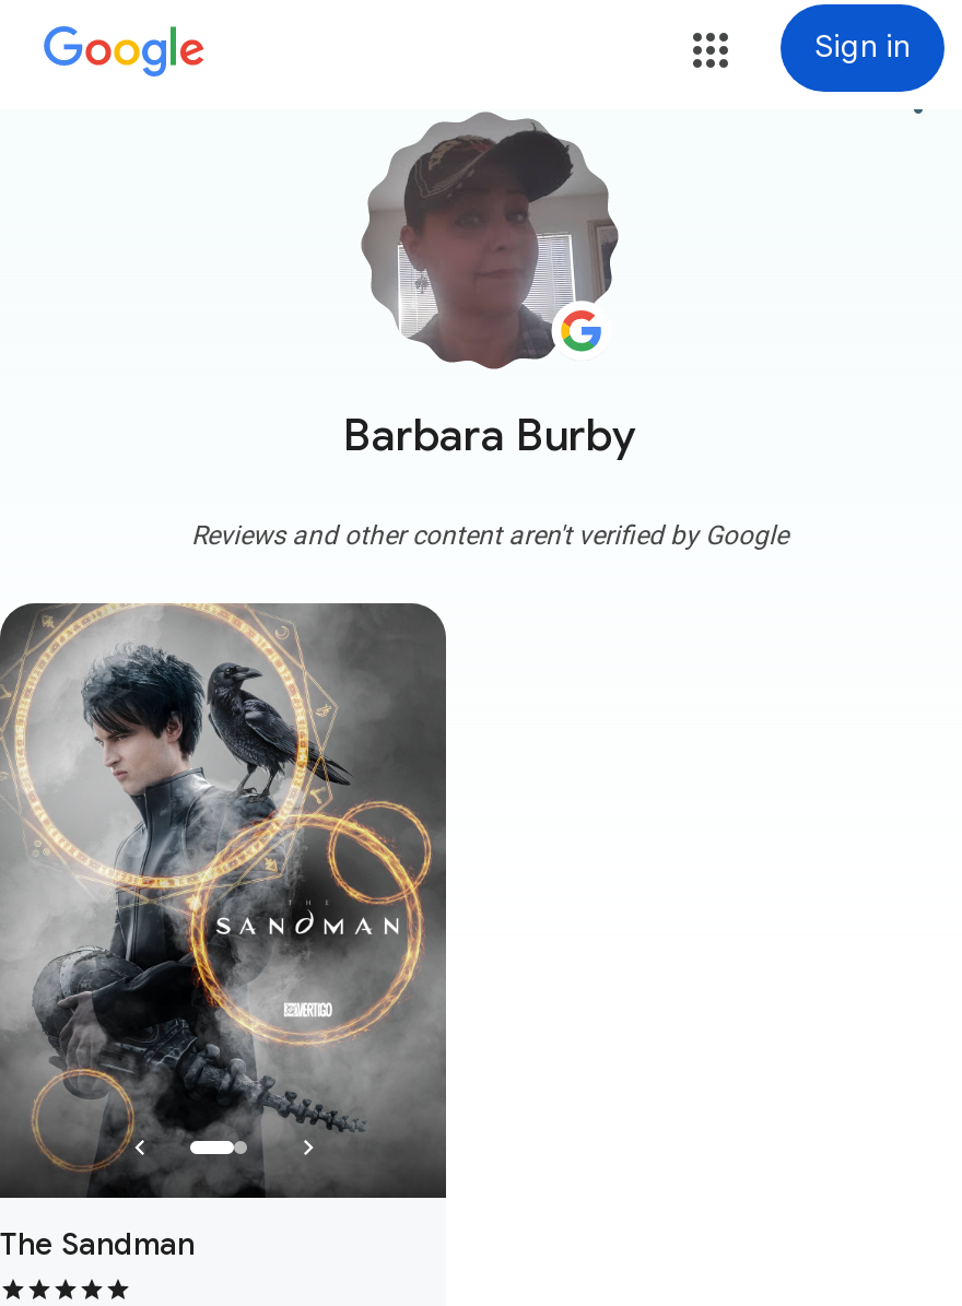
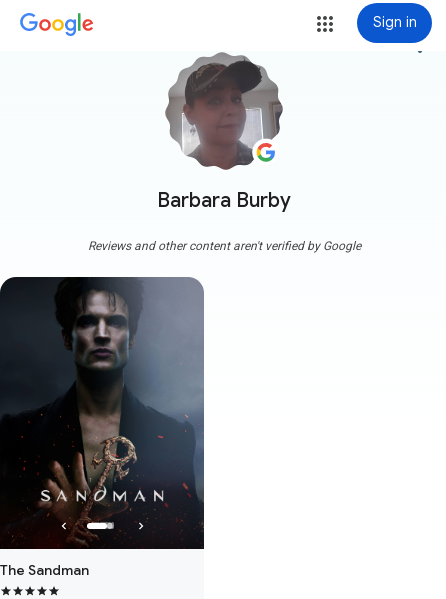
- [image]
+ [image]
